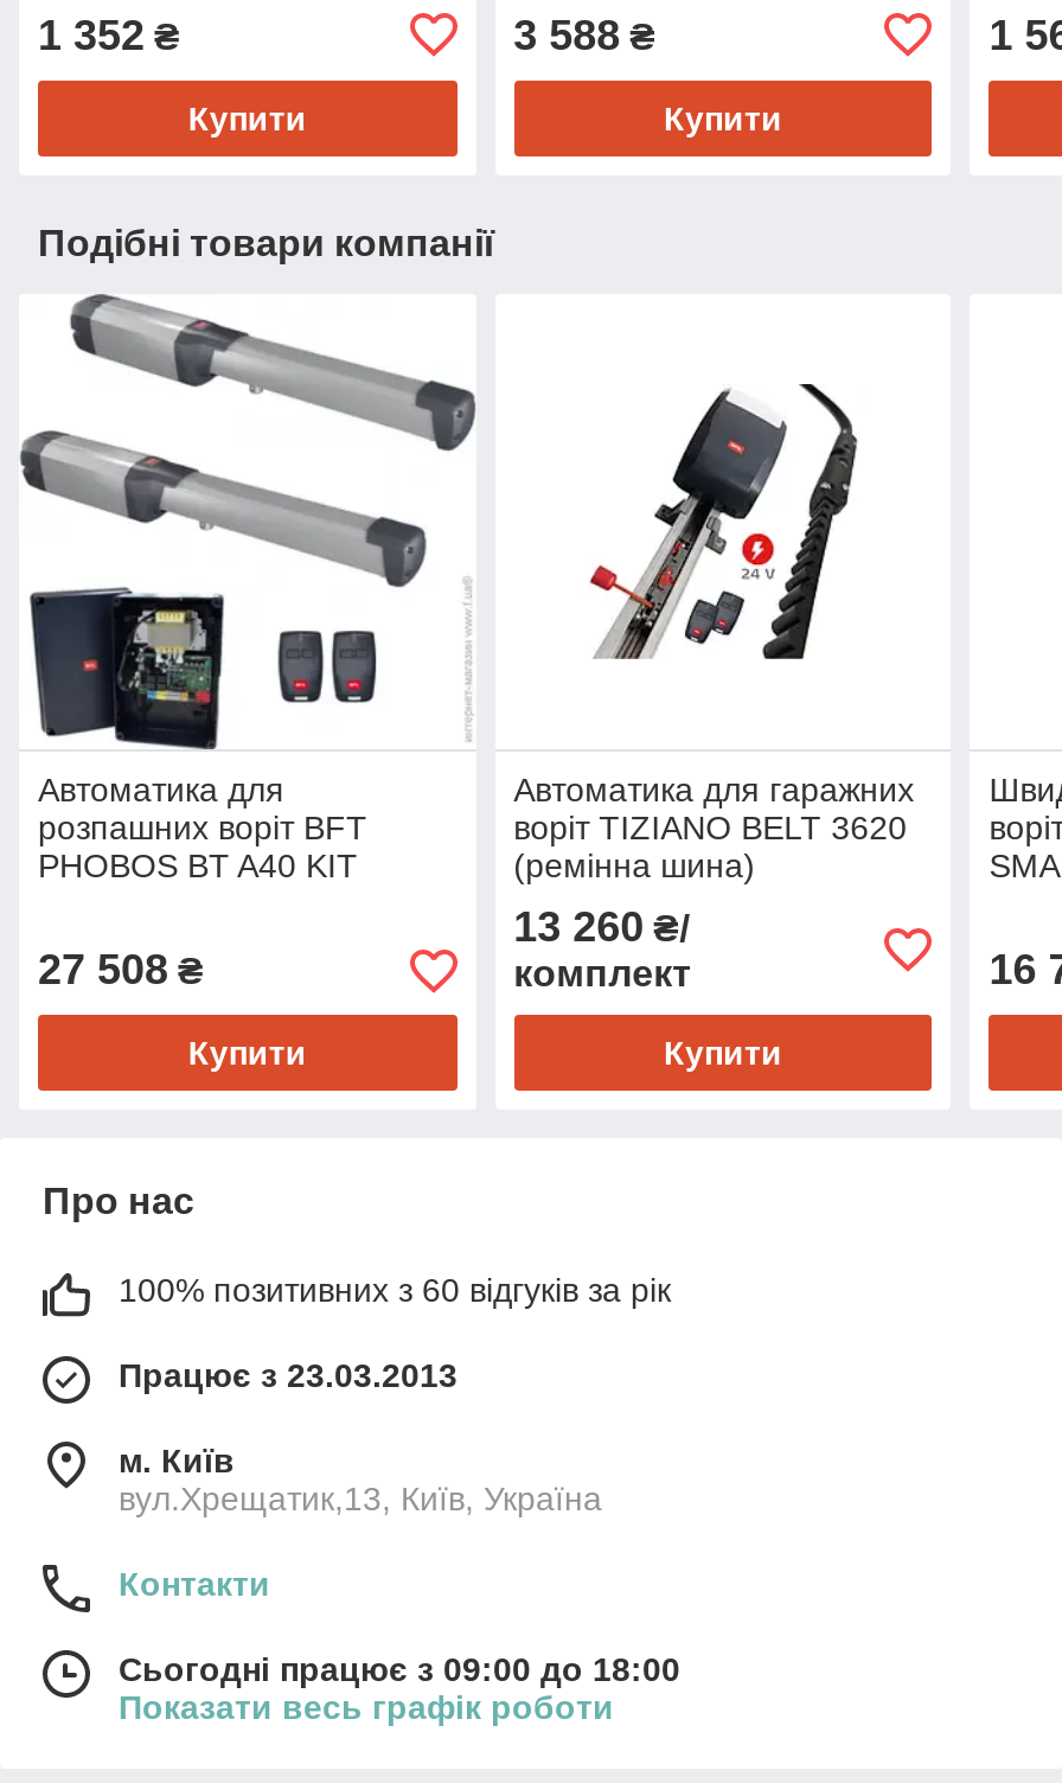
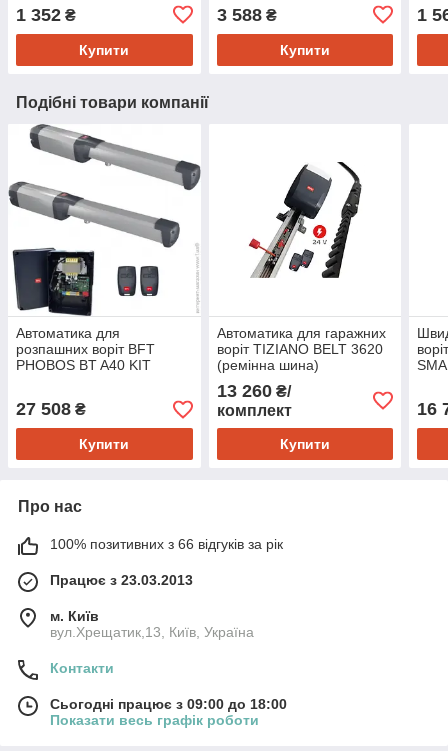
- 100% позитивних з 60 відгуків за рік
+ 100% позитивних з 66 відгуків за рік
